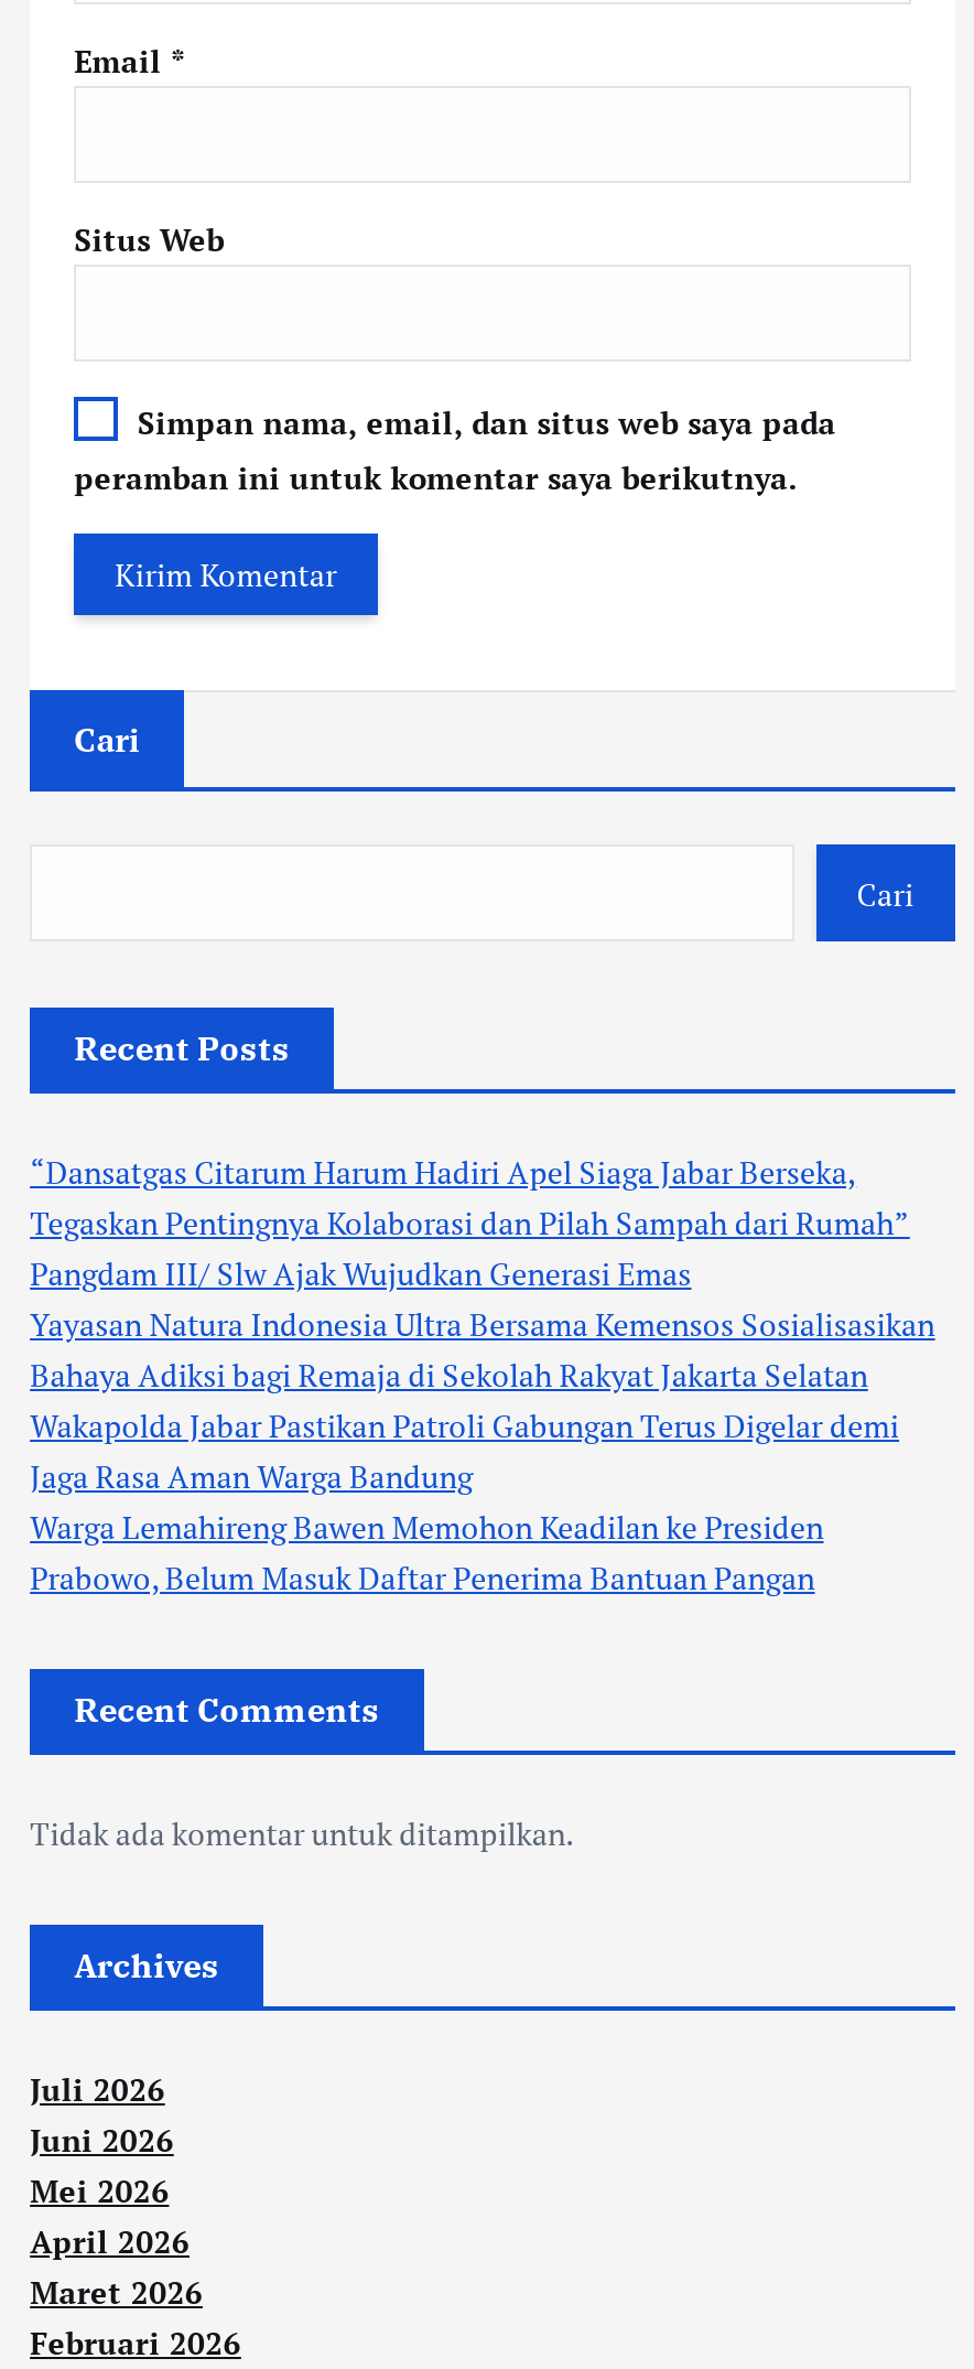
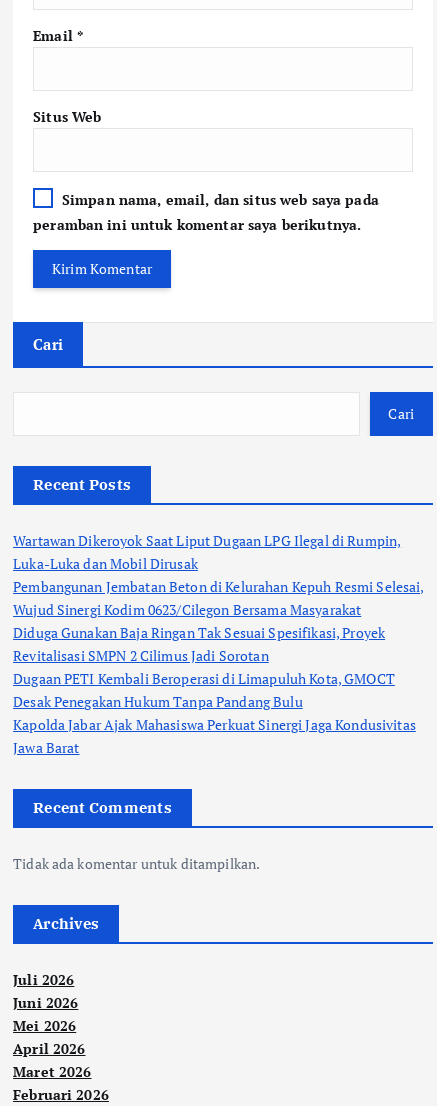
- “Dansatgas Citarum Harum Hadiri Apel Siaga Jabar Berseka,
- Tegaskan Pentingnya Kolaborasi dan Pilah Sampah dari Rumah”
- Pangdam III/ Slw Ajak Wujudkan Generasi Emas
- Yayasan Natura Indonesia Ultra Bersama Kemensos Sosialisasikan
- Bahaya Adiksi bagi Remaja di Sekolah Rakyat Jakarta Selatan
- Wakapolda Jabar Pastikan Patroli Gabungan Terus Digelar demi
- Jaga Rasa Aman Warga Bandung
- Warga Lemahireng Bawen Memohon Keadilan ke Presiden
- Prabowo, Belum Masuk Daftar Penerima Bantuan Pangan
+ Wartawan Dikeroyok Saat Liput Dugaan LPG Ilegal di Rumpin,
+ Luka-Luka dan Mobil Dirusak
+ Pembangunan Jembatan Beton di Kelurahan Kepuh Resmi Selesai,
+ Wujud Sinergi Kodim 0623/Cilegon Bersama Masyarakat
+ Diduga Gunakan Baja Ringan Tak Sesuai Spesifikasi, Proyek
+ Revitalisasi SMPN 2 Cilimus Jadi Sorotan
+ Dugaan PETI Kembali Beroperasi di Limapuluh Kota, GMOCT
+ Desak Penegakan Hukum Tanpa Pandang Bulu
+ Kapolda Jabar Ajak Mahasiswa Perkuat Sinergi Jaga Kondusivitas
+ Jawa Barat
